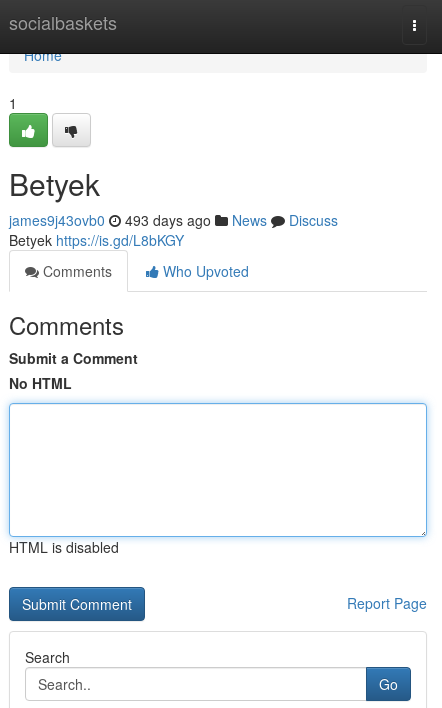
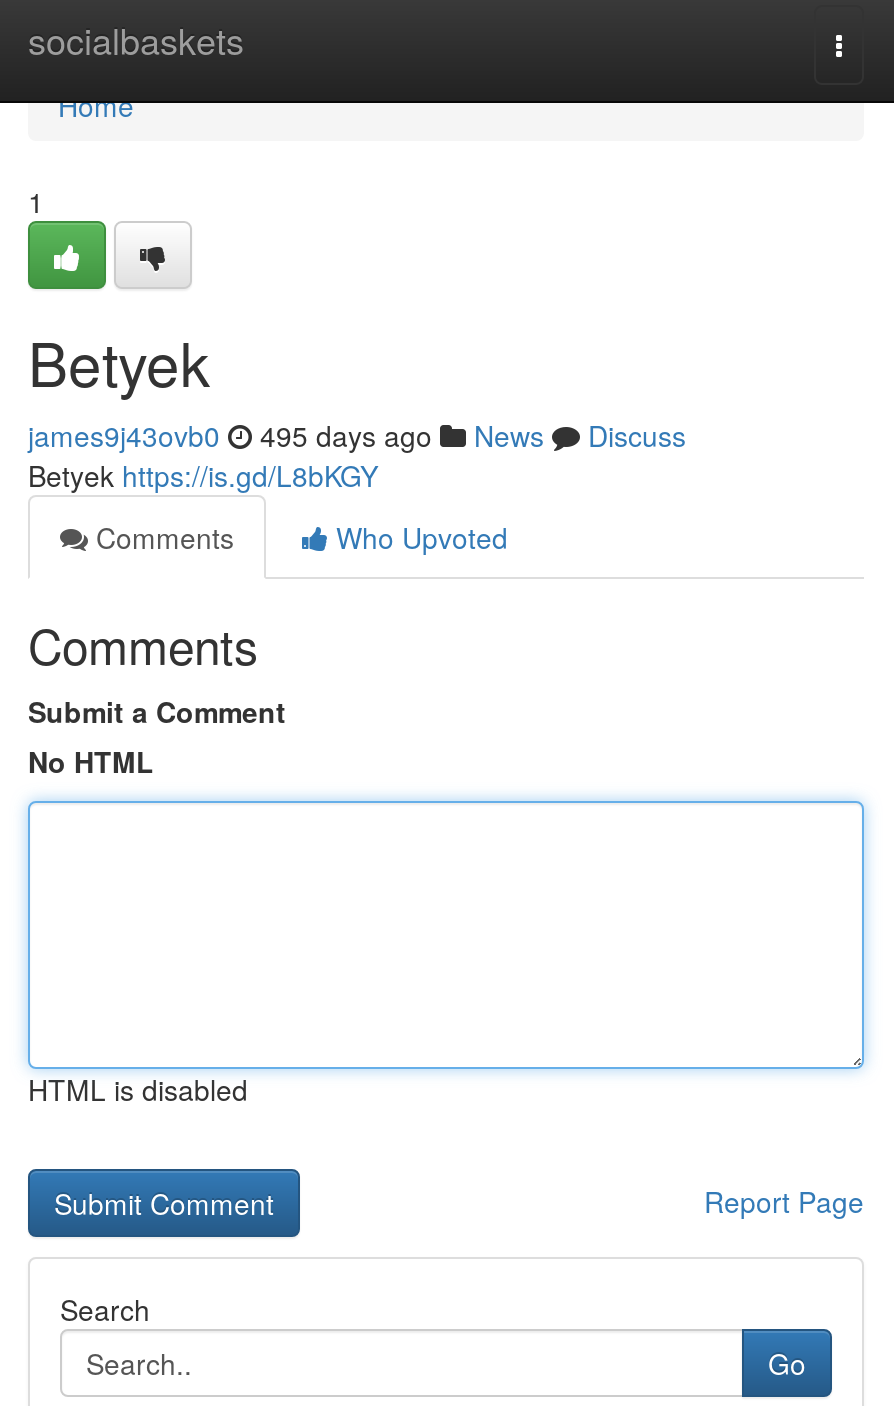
- james9j43ovb0 493 days ago News Discuss
+ james9j43ovb0 495 days ago News Discuss
